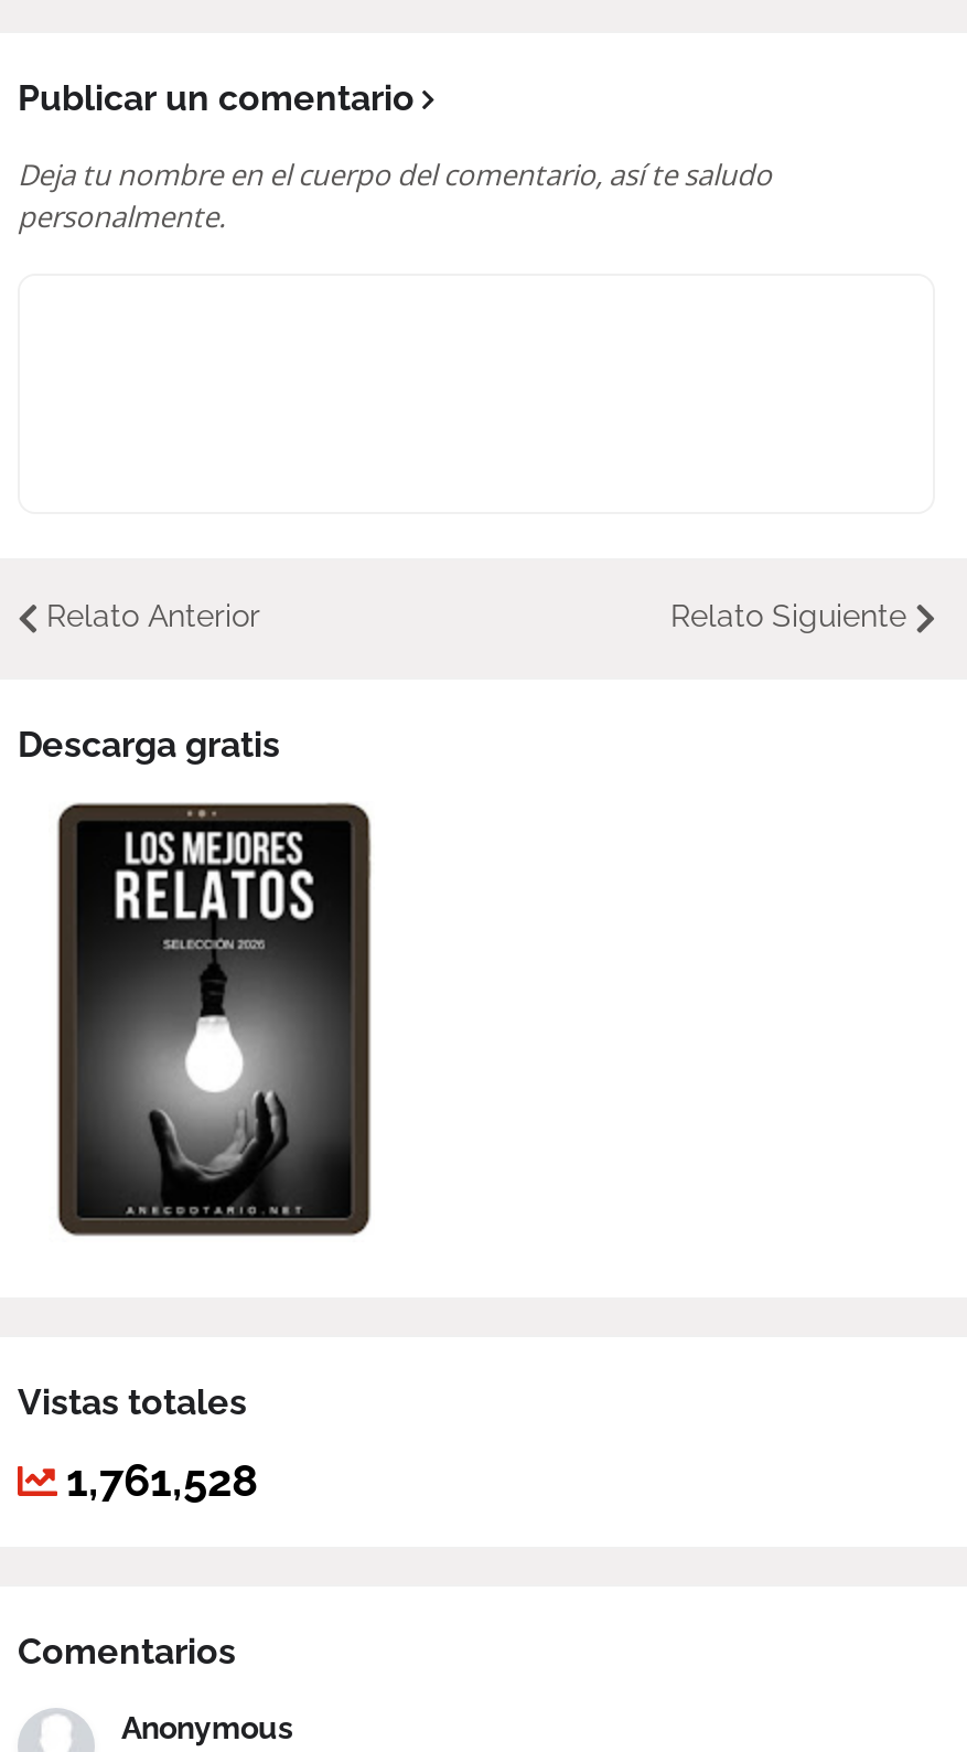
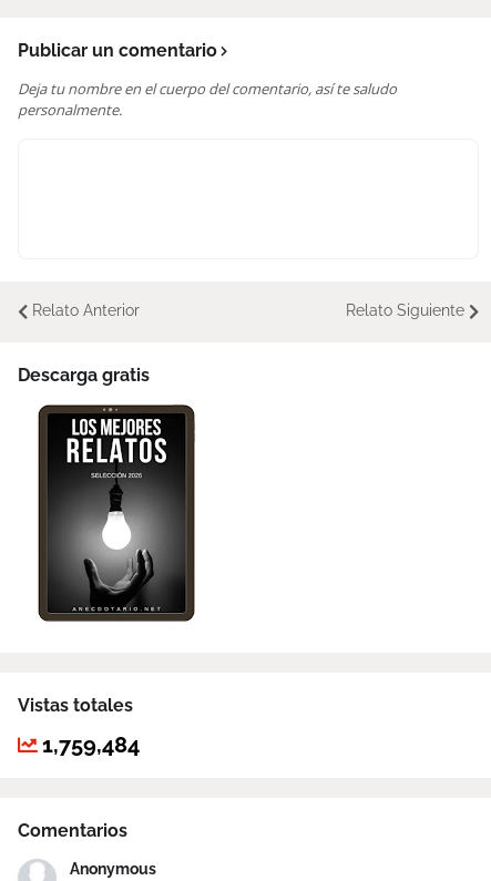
- 1,761,528
+ 1,759,484
